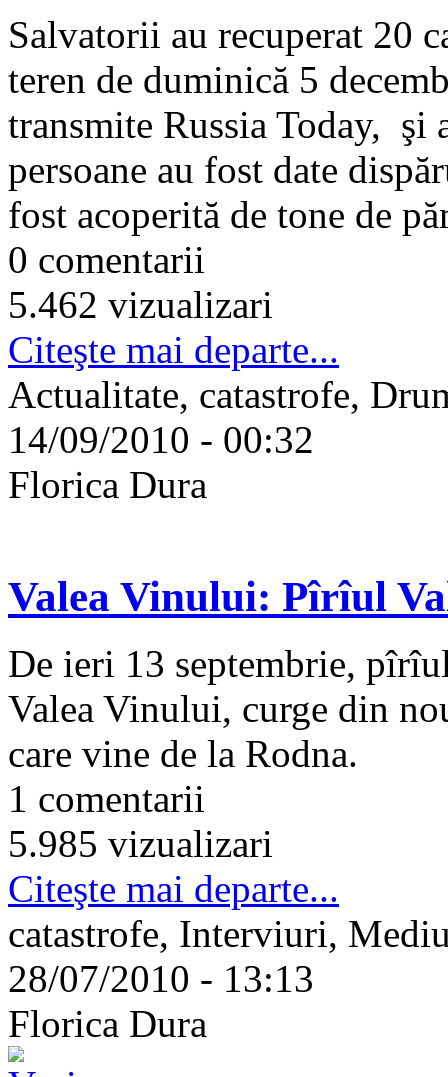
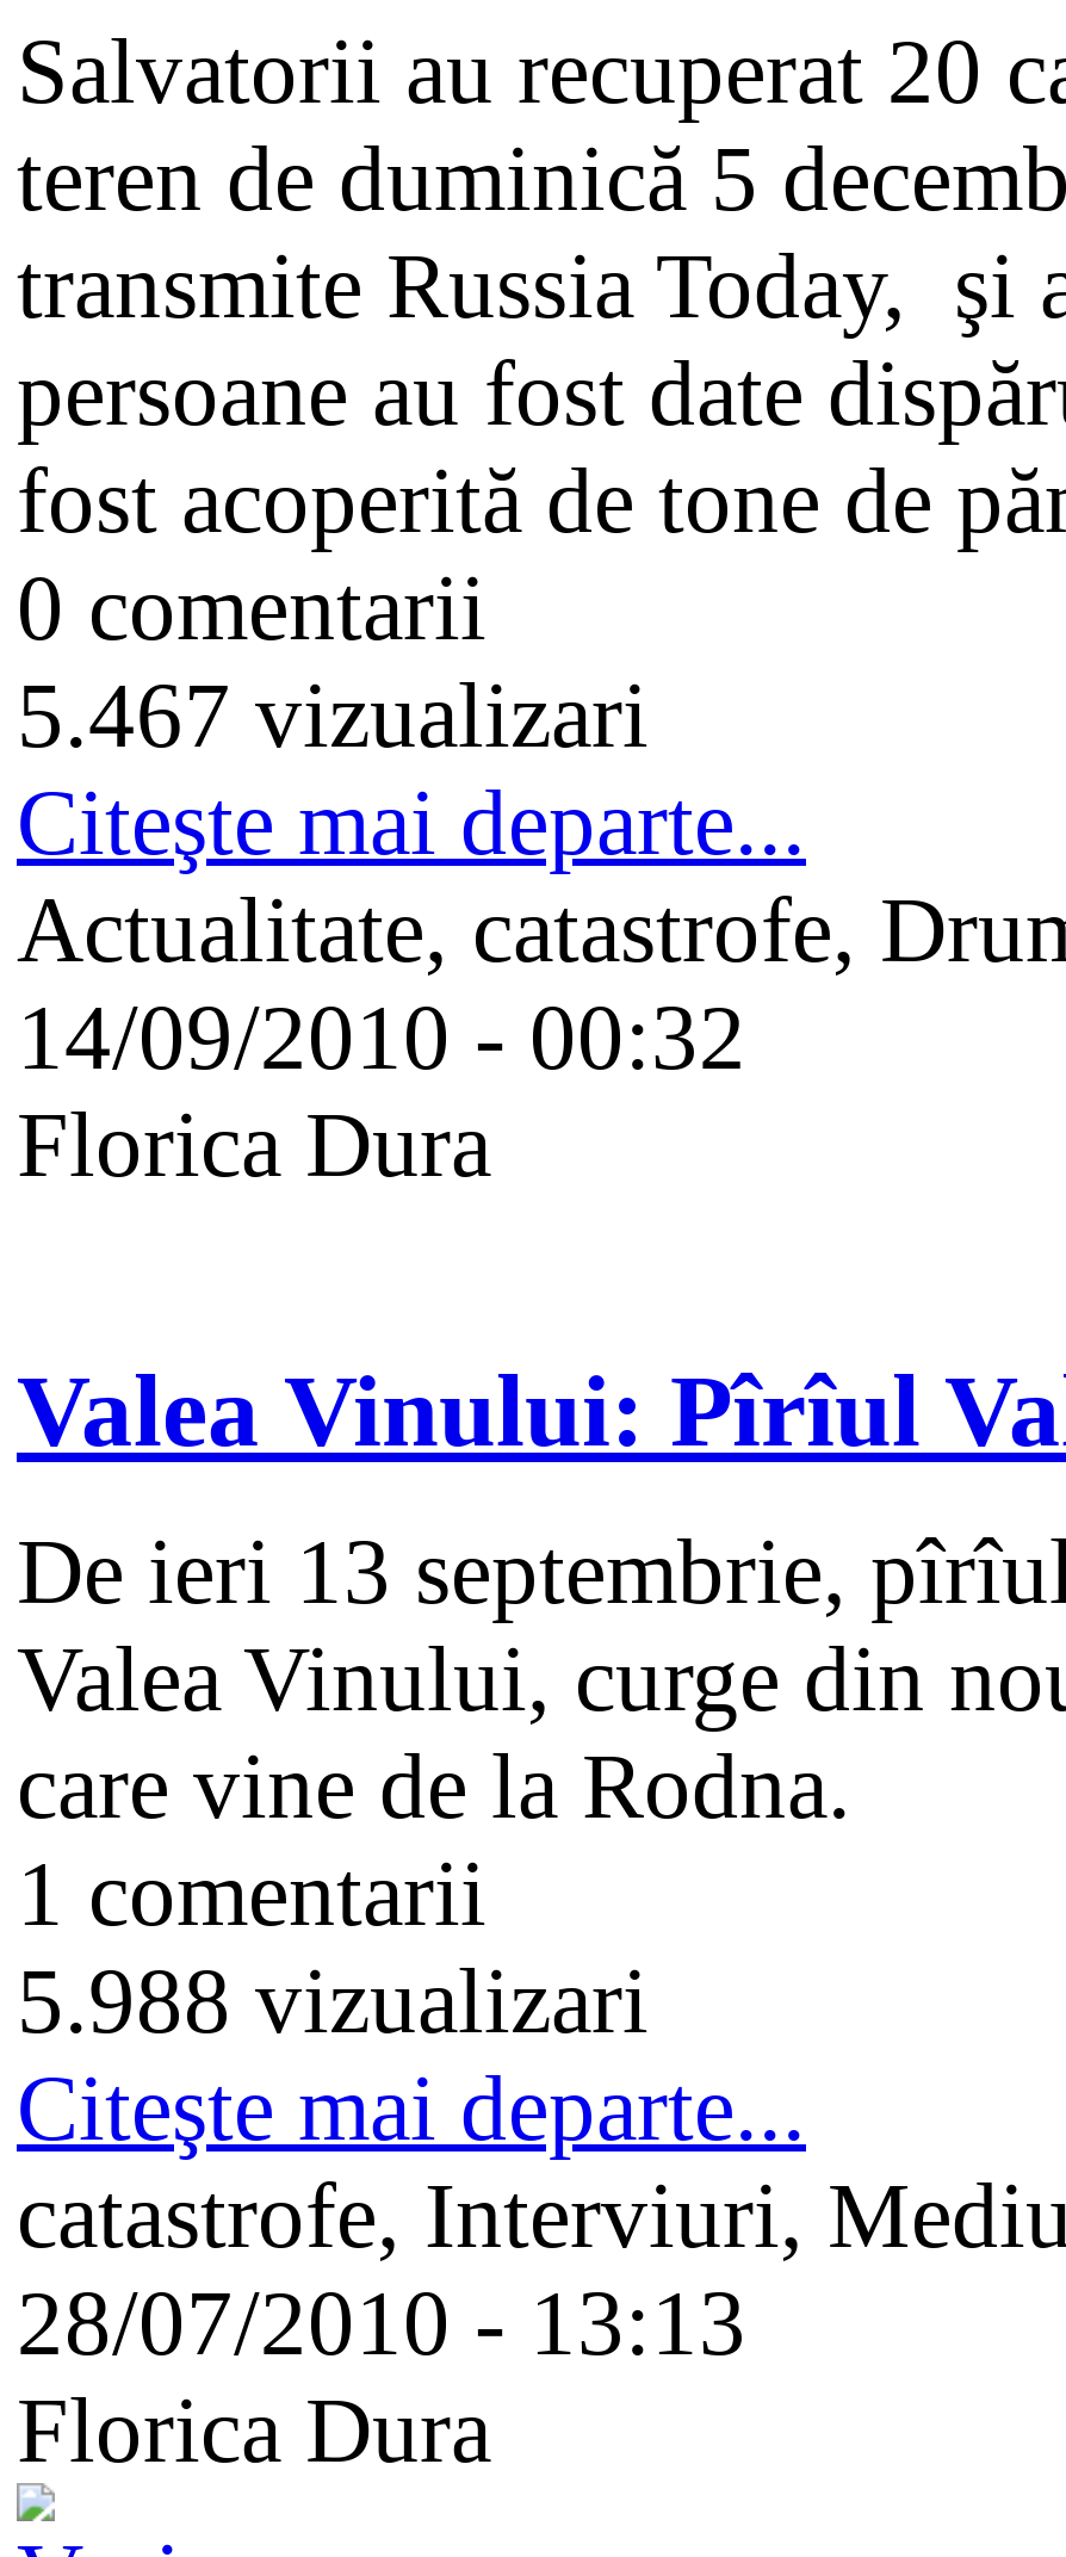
- 5.462 vizualizari
+ 5.467 vizualizari

- 5.985 vizualizari
+ 5.988 vizualizari
